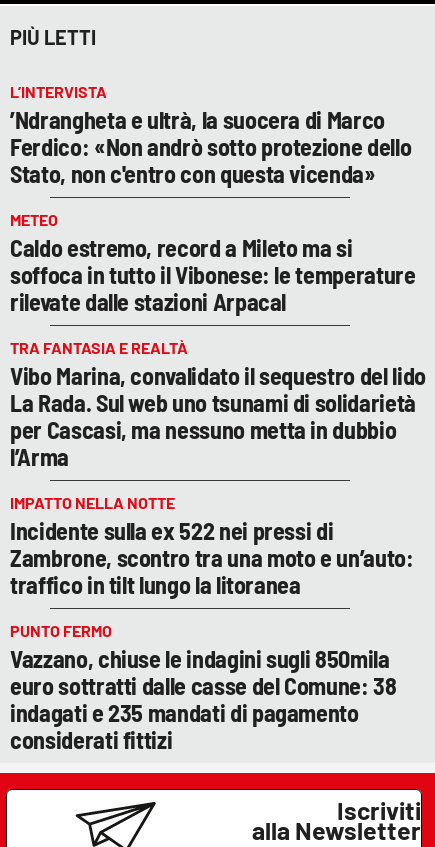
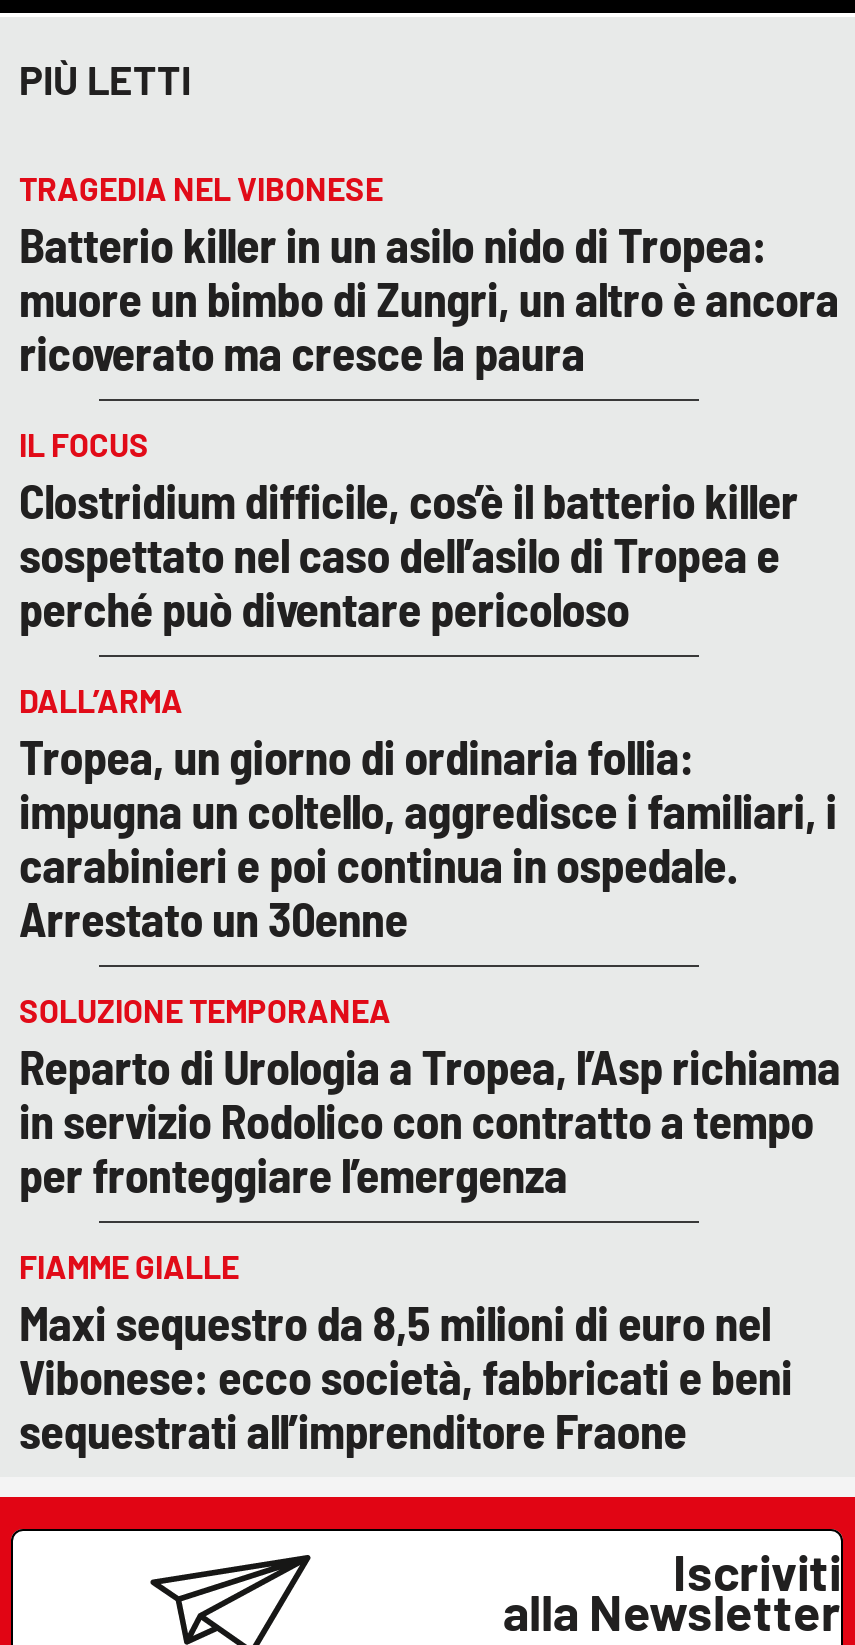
- L’INTERVISTA
- ’Ndrangheta e ultrà, la suocera di Marco
- Ferdico: «Non andrò sotto protezione dello
- Stato, non c'entro con questa vicenda»
+ TRAGEDIA NEL VIBONESE
+ Batterio killer in un asilo nido di Tropea:
+ muore un bimbo di Zungri, un altro è ancora
+ ricoverato ma cresce la paura

- METEO
- Caldo estremo, record a Mileto ma si
- soffoca in tutto il Vibonese: le temperature
- rilevate dalle stazioni Arpacal
+ IL FOCUS
+ Clostridium difficile, cos’è il batterio killer
+ sospettato nel caso dell’asilo di Tropea e
+ perché può diventare pericoloso

- TRA FANTASIA E REALTÀ
- Vibo Marina, convalidato il sequestro del lido
- La Rada. Sul web uno tsunami di solidarietà
- per Cascasi, ma nessuno metta in dubbio
- l’Arma
+ DALL’ARMA
+ Tropea, un giorno di ordinaria follia:
+ impugna un coltello, aggredisce i familiari, i
+ carabinieri e poi continua in ospedale.
+ Arrestato un 30enne

- IMPATTO NELLA NOTTE
- Incidente sulla ex 522 nei pressi di
- Zambrone, scontro tra una moto e un’auto:
- traffico in tilt lungo la litoranea
+ SOLUZIONE TEMPORANEA
+ Reparto di Urologia a Tropea, l’Asp richiama
+ in servizio Rodolico con contratto a tempo
+ per fronteggiare l’emergenza

- PUNTO FERMO
- Vazzano, chiuse le indagini sugli 850mila
- euro sottratti dalle casse del Comune: 38
- indagati e 235 mandati di pagamento
- considerati fittizi
+ FIAMME GIALLE
+ Maxi sequestro da 8,5 milioni di euro nel
+ Vibonese: ecco società, fabbricati e beni
+ sequestrati all’imprenditore Fraone
